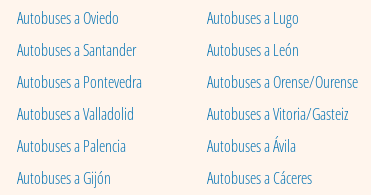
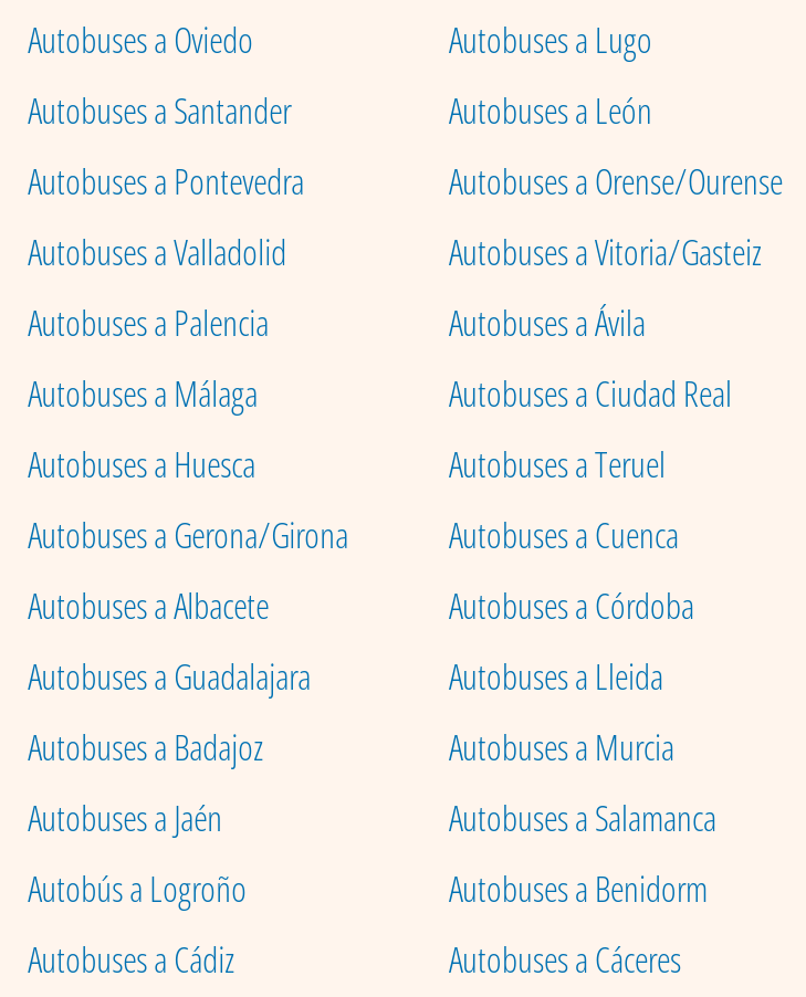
- Autobuses a Gijón
+ Autobuses a Málaga
+ Autobuses a Ciudad Real
+ Autobuses a Huesca
+ Autobuses a Teruel
+ Autobuses a Gerona/Girona
+ Autobuses a Cuenca
+ Autobuses a Albacete
+ Autobuses a Córdoba
+ Autobuses a Guadalajara
+ Autobuses a Lleida
+ Autobuses a Badajoz
+ Autobuses a Murcia
+ Autobuses a Jaén
+ Autobuses a Salamanca
+ Autobús a Logroño
+ Autobuses a Benidorm
+ Autobuses a Cádiz
